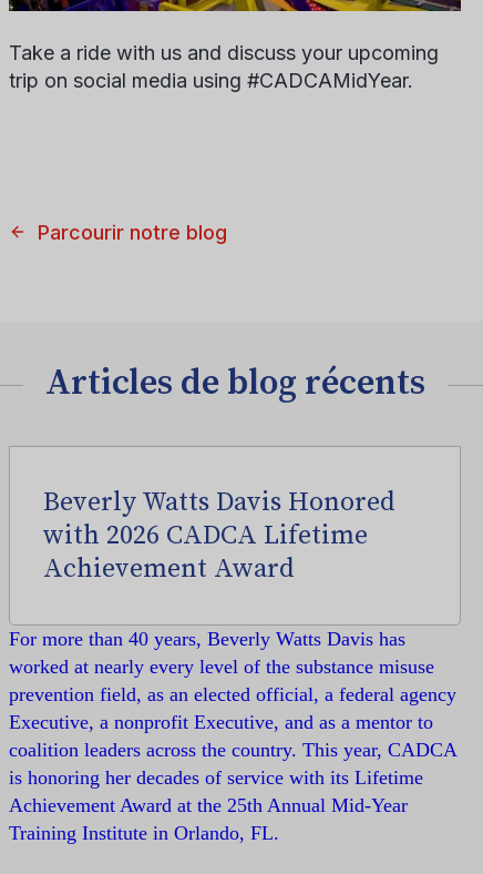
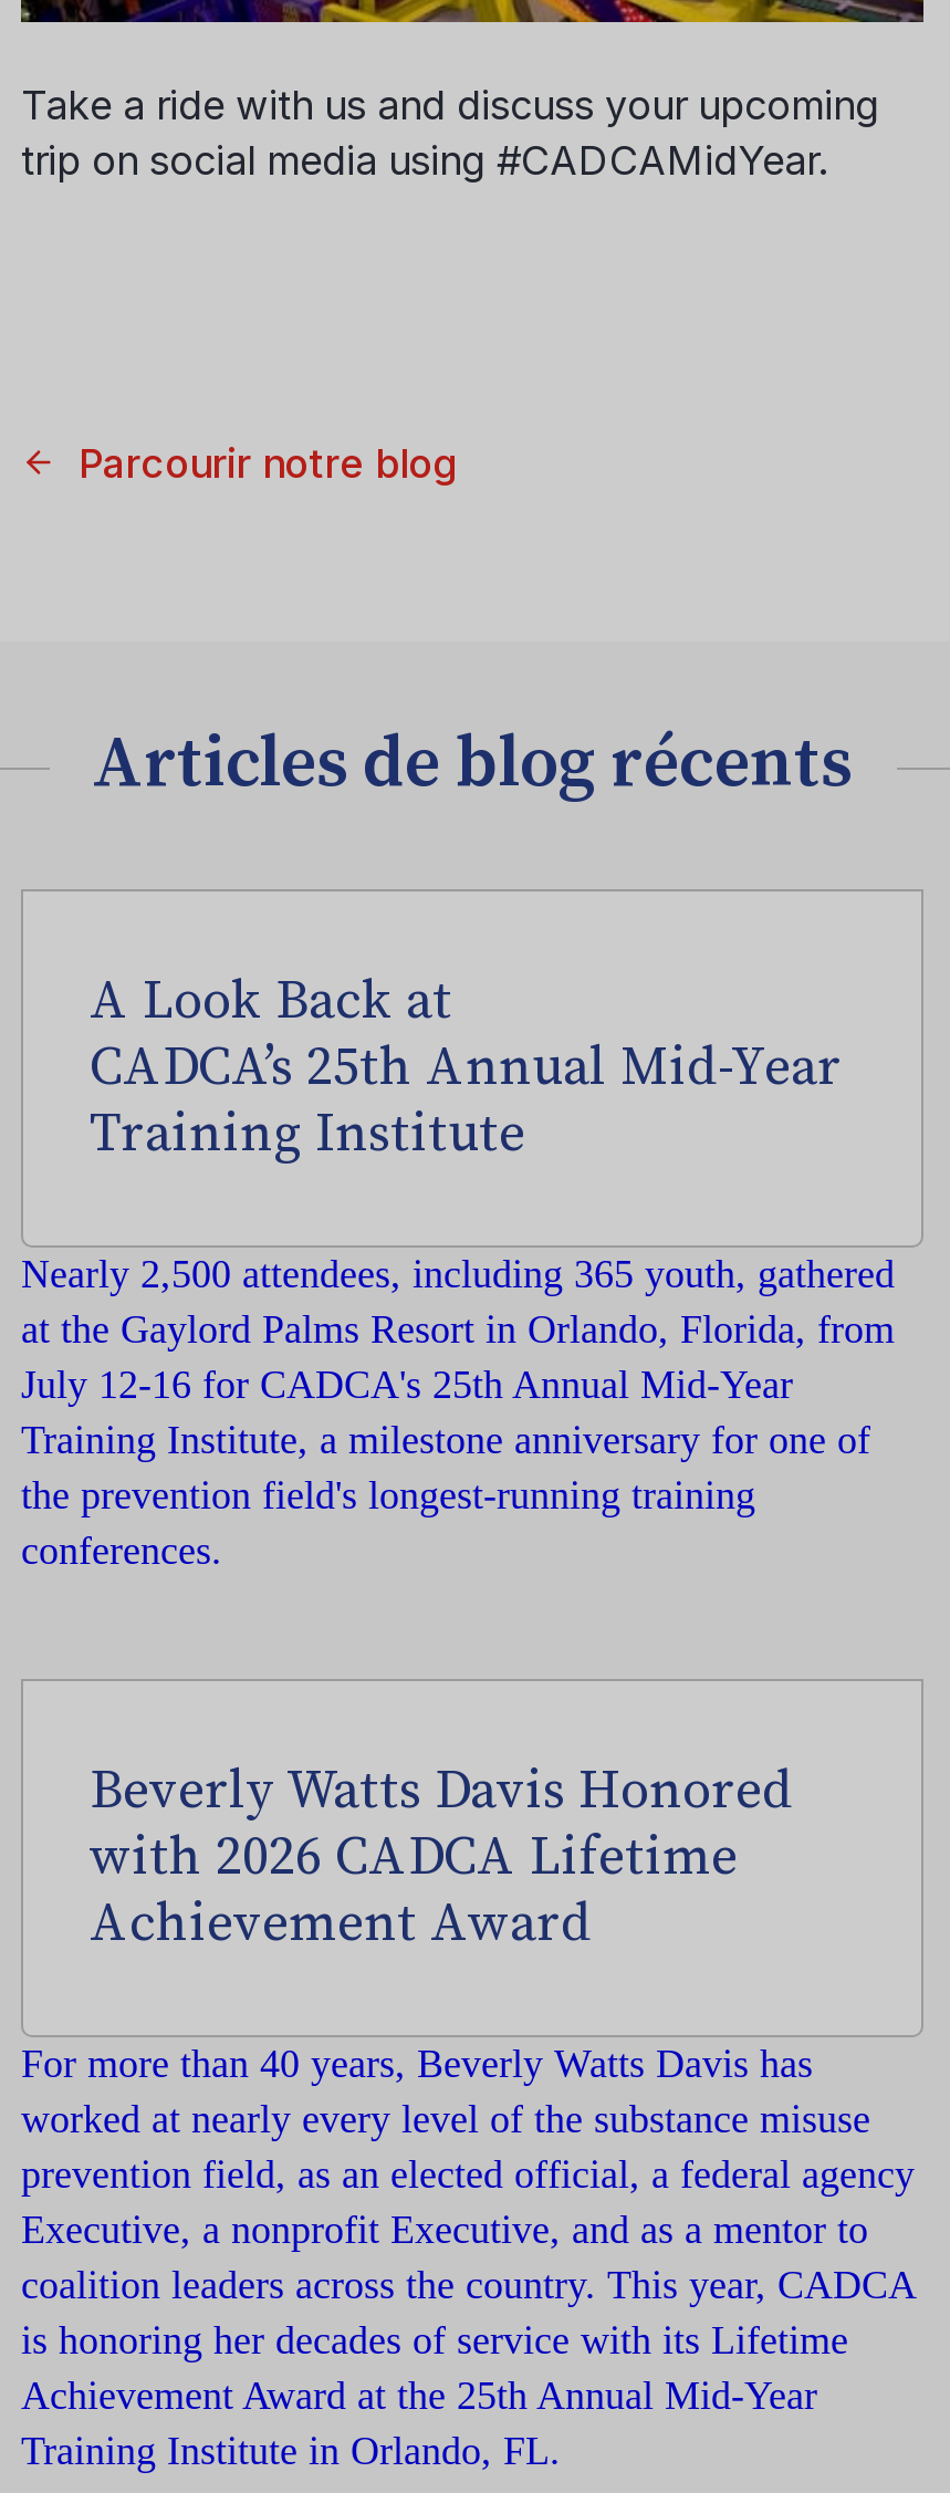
+ A Look Back at
+ CADCA’s 25th Annual Mid-Year
+ Training Institute
+ Nearly 2,500 attendees, including 365 youth, gathered
+ at the Gaylord Palms Resort in Orlando, Florida, from
+ July 12-16 for CADCA's 25th Annual Mid-Year
+ Training Institute, a milestone anniversary for one of
+ the prevention field's longest-running training
+ conferences.
